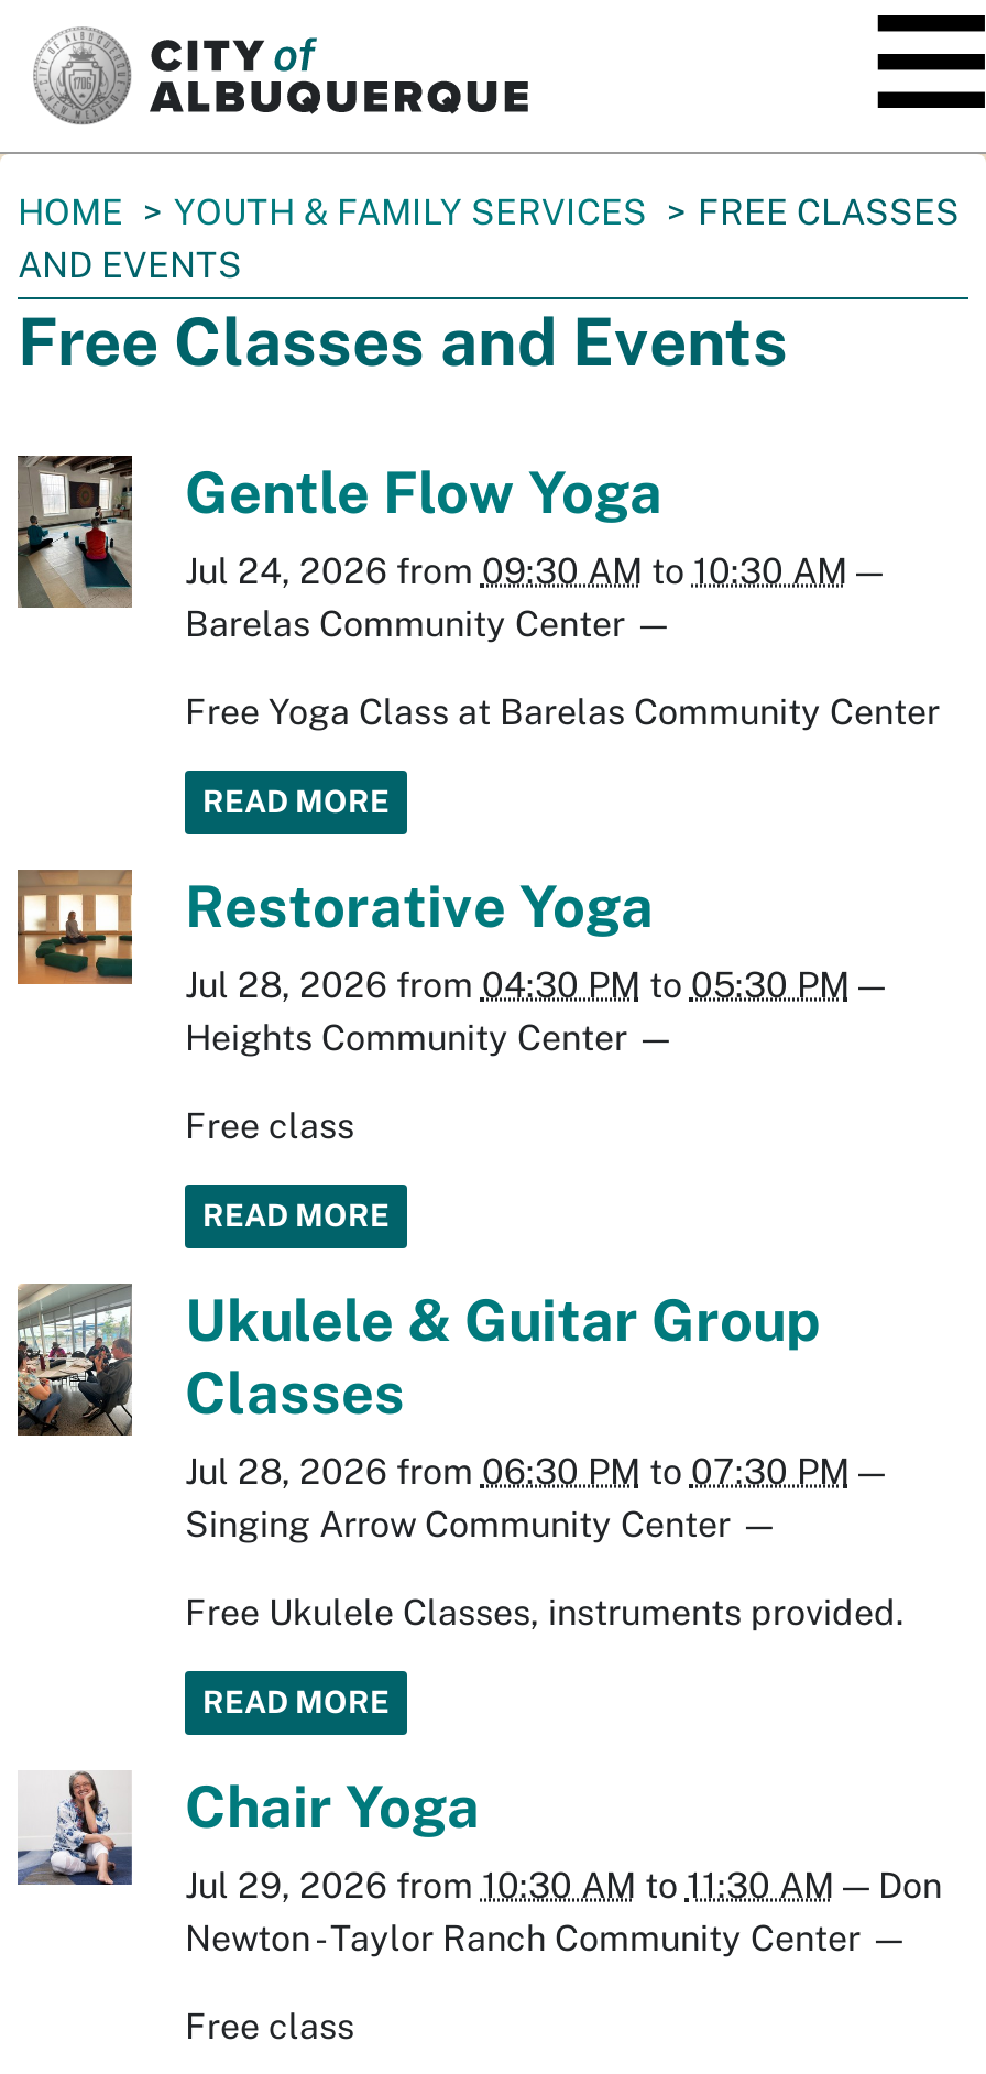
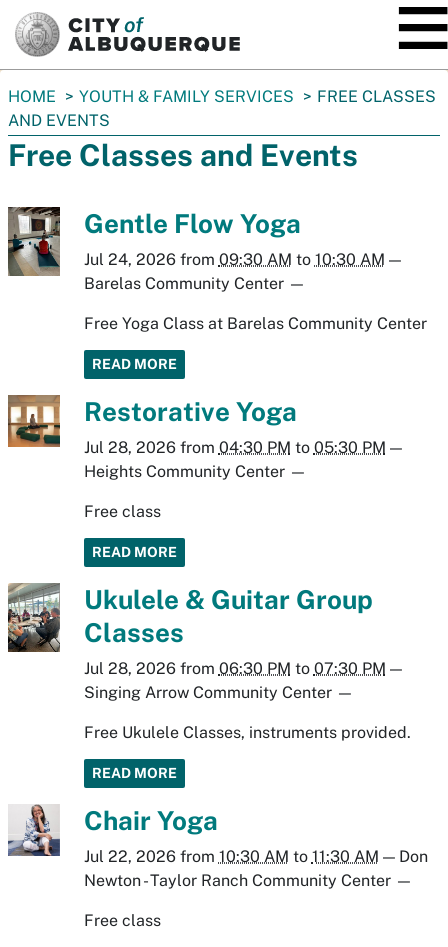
- Jul 29, 2026 from 10:30 AM to 11:30 AM — Don
+ Jul 22, 2026 from 10:30 AM to 11:30 AM — Don
